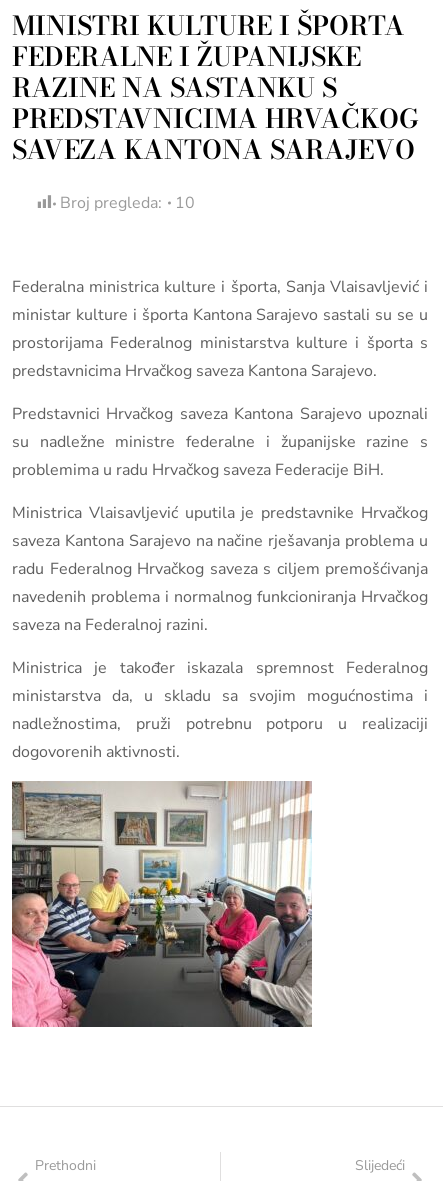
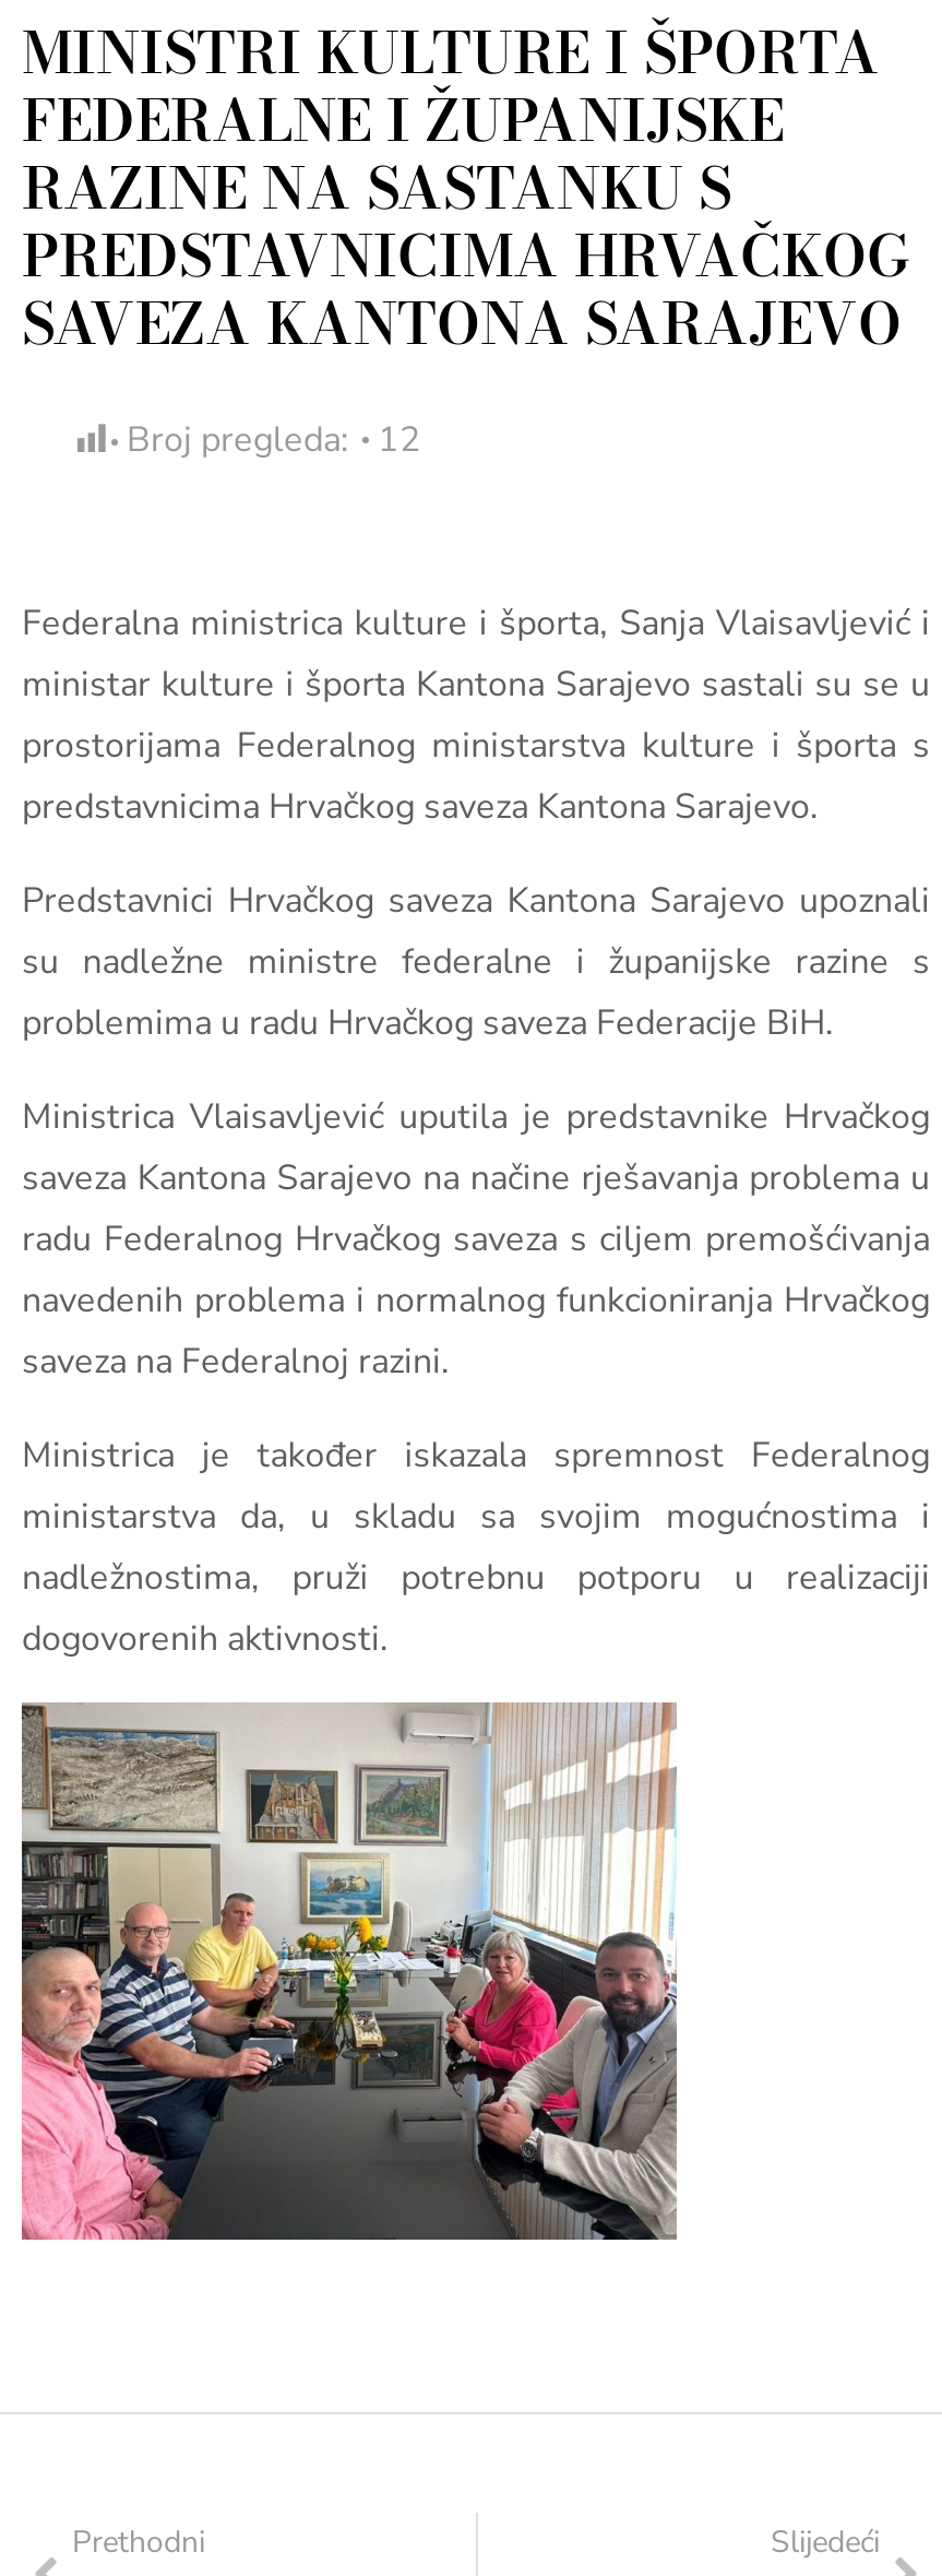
- Broj pregleda: 10
+ Broj pregleda: 12
